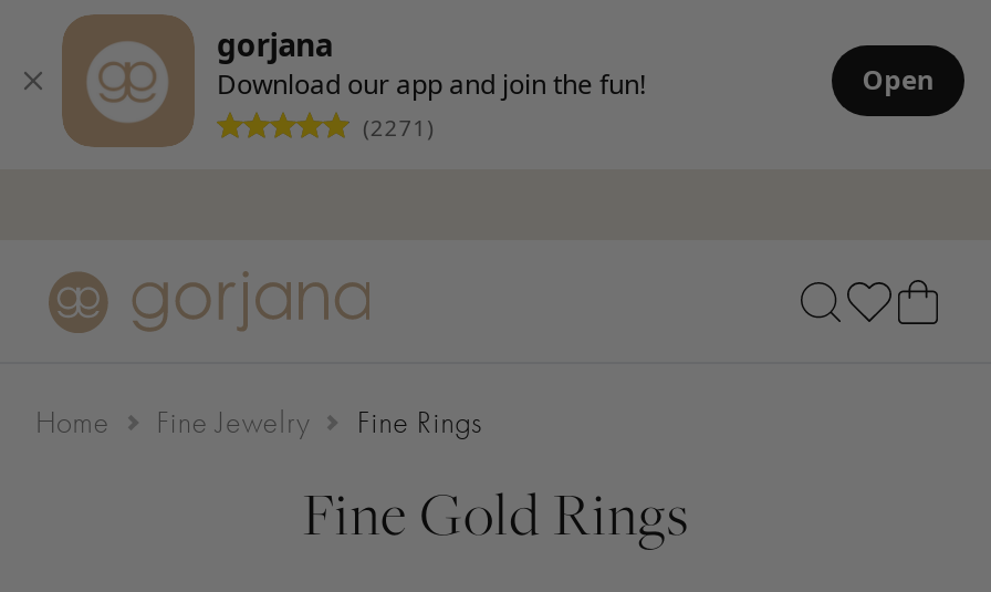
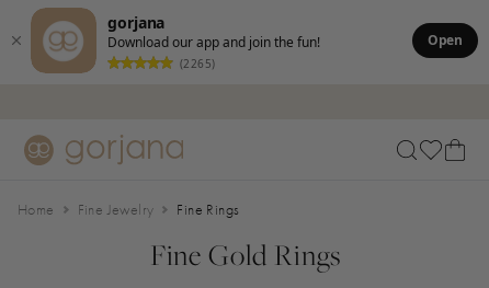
- (2271)
+ (2265)
